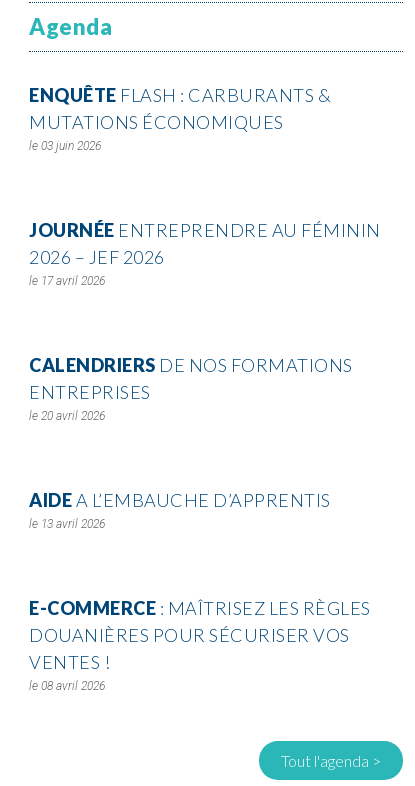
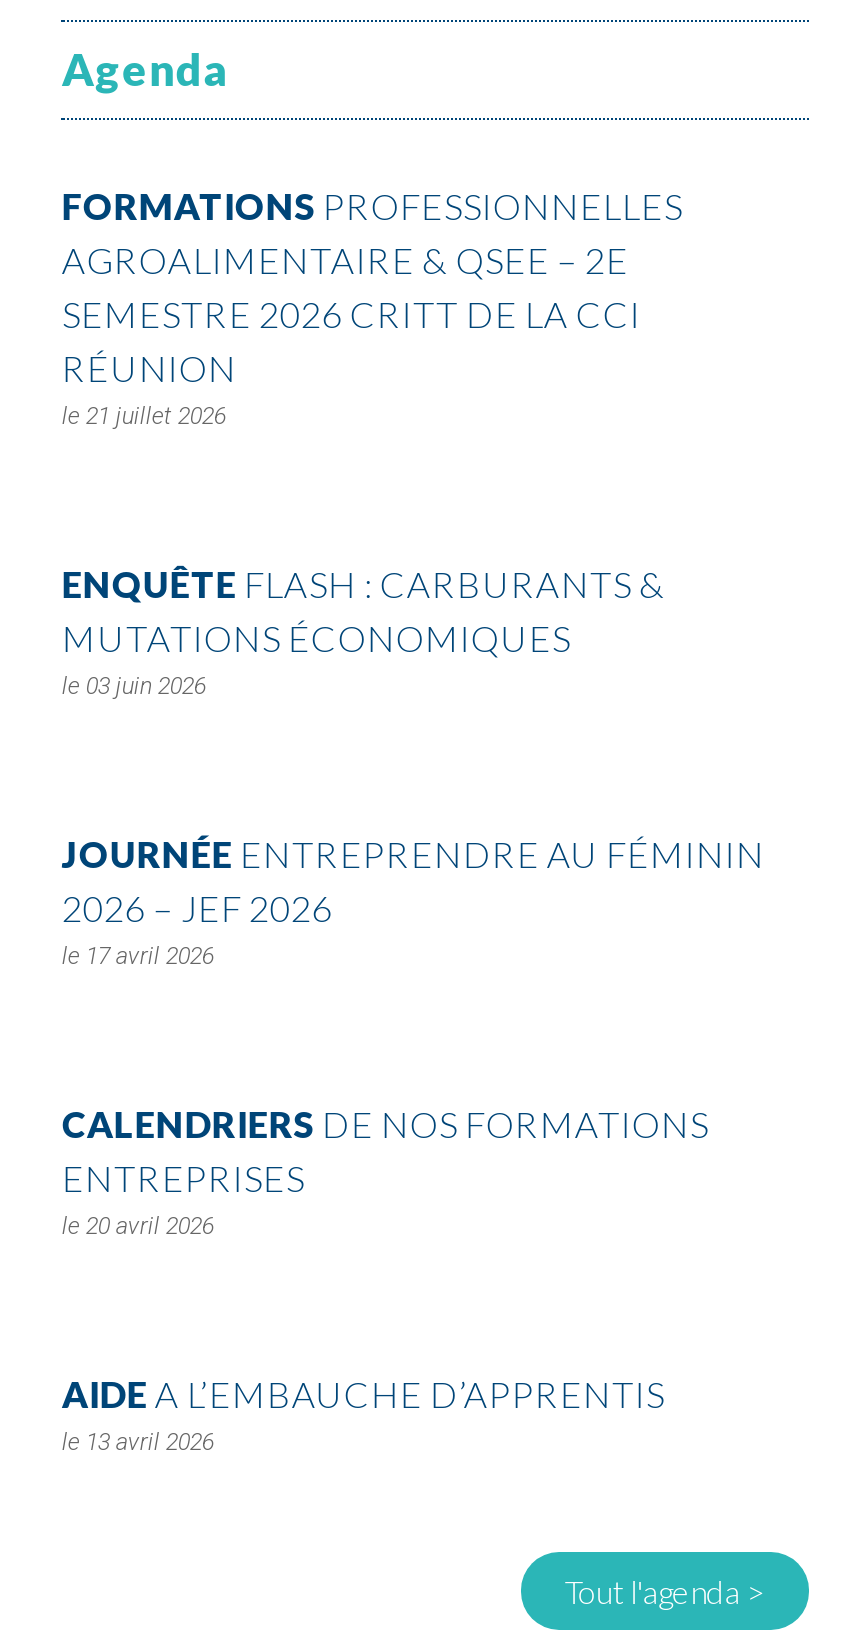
+ FORMATIONS PROFESSIONNELLES
+ AGROALIMENTAIRE & QSEE – 2E
+ SEMESTRE 2026 CRITT DE LA CCI
+ RÉUNION
+ 21 juillet 2026

moved down: ENQUÊTE FLASH : CARBURANTS & | MUTATIONS ÉCONOMIQUES | 03 juin 2026 | ... | AIDE A L’EMBAUCHE D’APPRENTIS | 13 avril 2026

- E-COMMERCE: MAÎTRISEZ LES RÈGLES
- DOUANIÈRES POUR SÉCURISER VOS
- VENTES !
- 08 avril 2026
